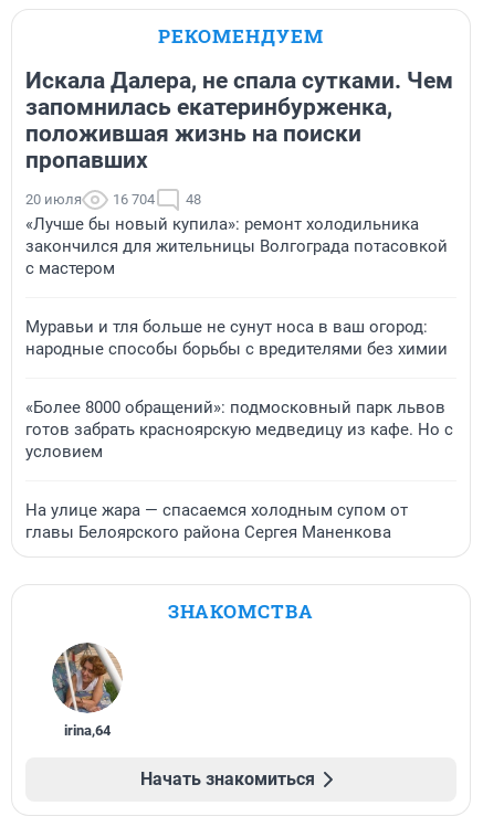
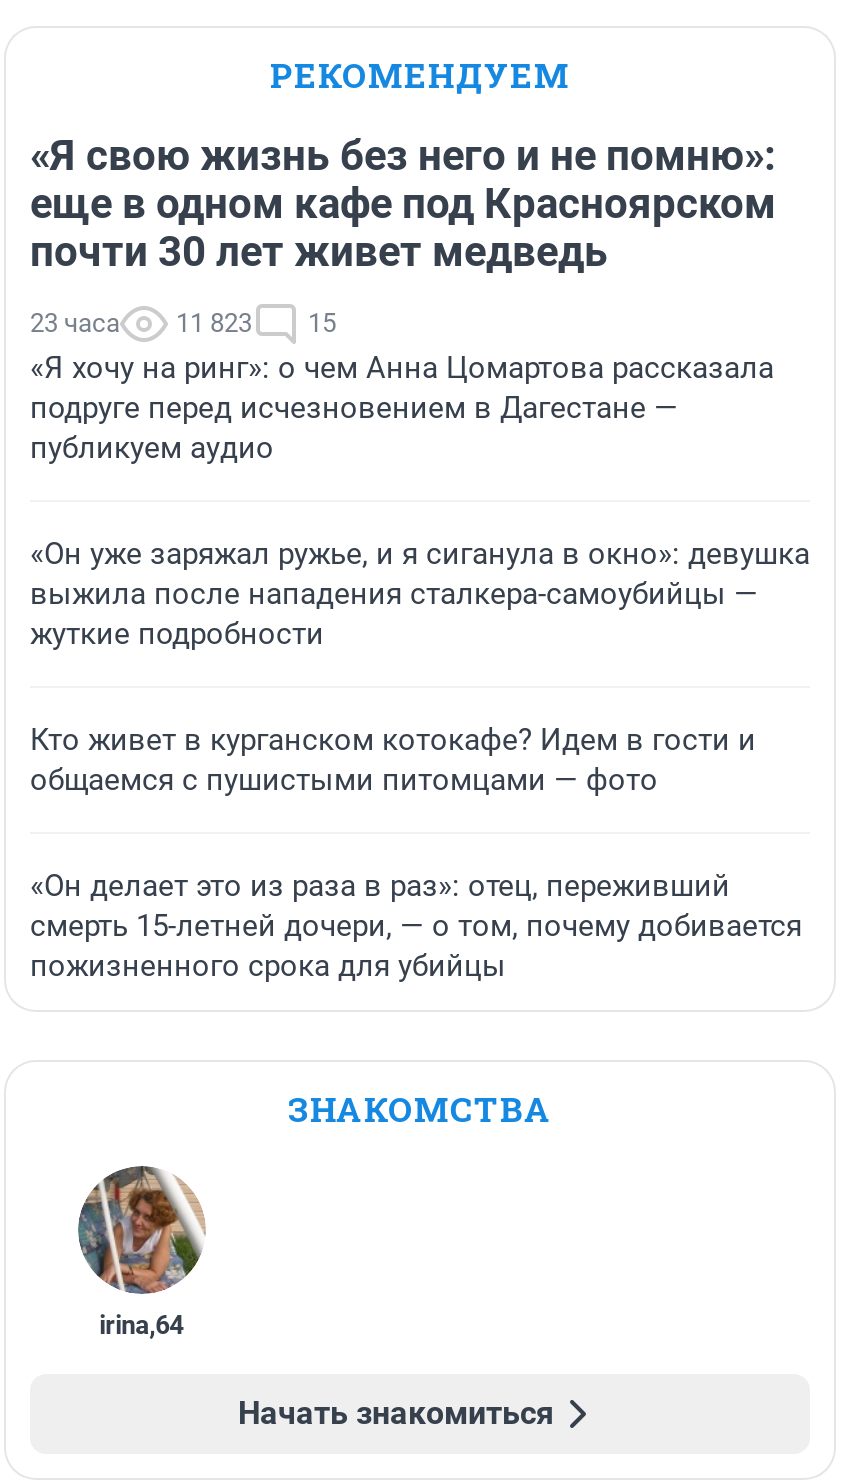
- Искала Далера, не спала сутками. Чем
- запомнилась екатеринбурженка,
- положившая жизнь на поиски
- пропавших
+ «Я свою жизнь без него и не помню»:
+ еще в одном кафе под Красноярском
+ почти 30 лет живет медведь

- 20 июля
- 16 704
- 48
- «Лучше бы новый купила»: ремонт холодильника
- закончился для жительницы Волгограда потасовкой
- с мастером
+ 23 часа
+ 11 823
+ 15
+ «Я хочу на ринг»: о чем Анна Цомартова рассказала
+ подруге перед исчезновением в Дагестане —
+ публикуем аудио

- Муравьи и тля больше не сунут носа в ваш огород:
- народные способы борьбы с вредителями без химии
+ «Он уже заряжал ружье, и я сиганула в окно»: девушка
+ выжила после нападения сталкера-самоубийцы —
+ жуткие подробности

- «Более 8000 обращений»: подмосковный парк львов
- готов забрать красноярскую медведицу из кафе. Но с
- условием
+ Кто живет в курганском котокафе? Идем в гости и
+ общаемся с пушистыми питомцами — фото

- На улице жара — спасаемся холодным супом от
- главы Белоярского района Сергея Маненкова
+ «Он делает это из раза в раз»: отец, переживший
+ смерть 15-летней дочери, — о том, почему добивается
+ пожизненного срока для убийцы
